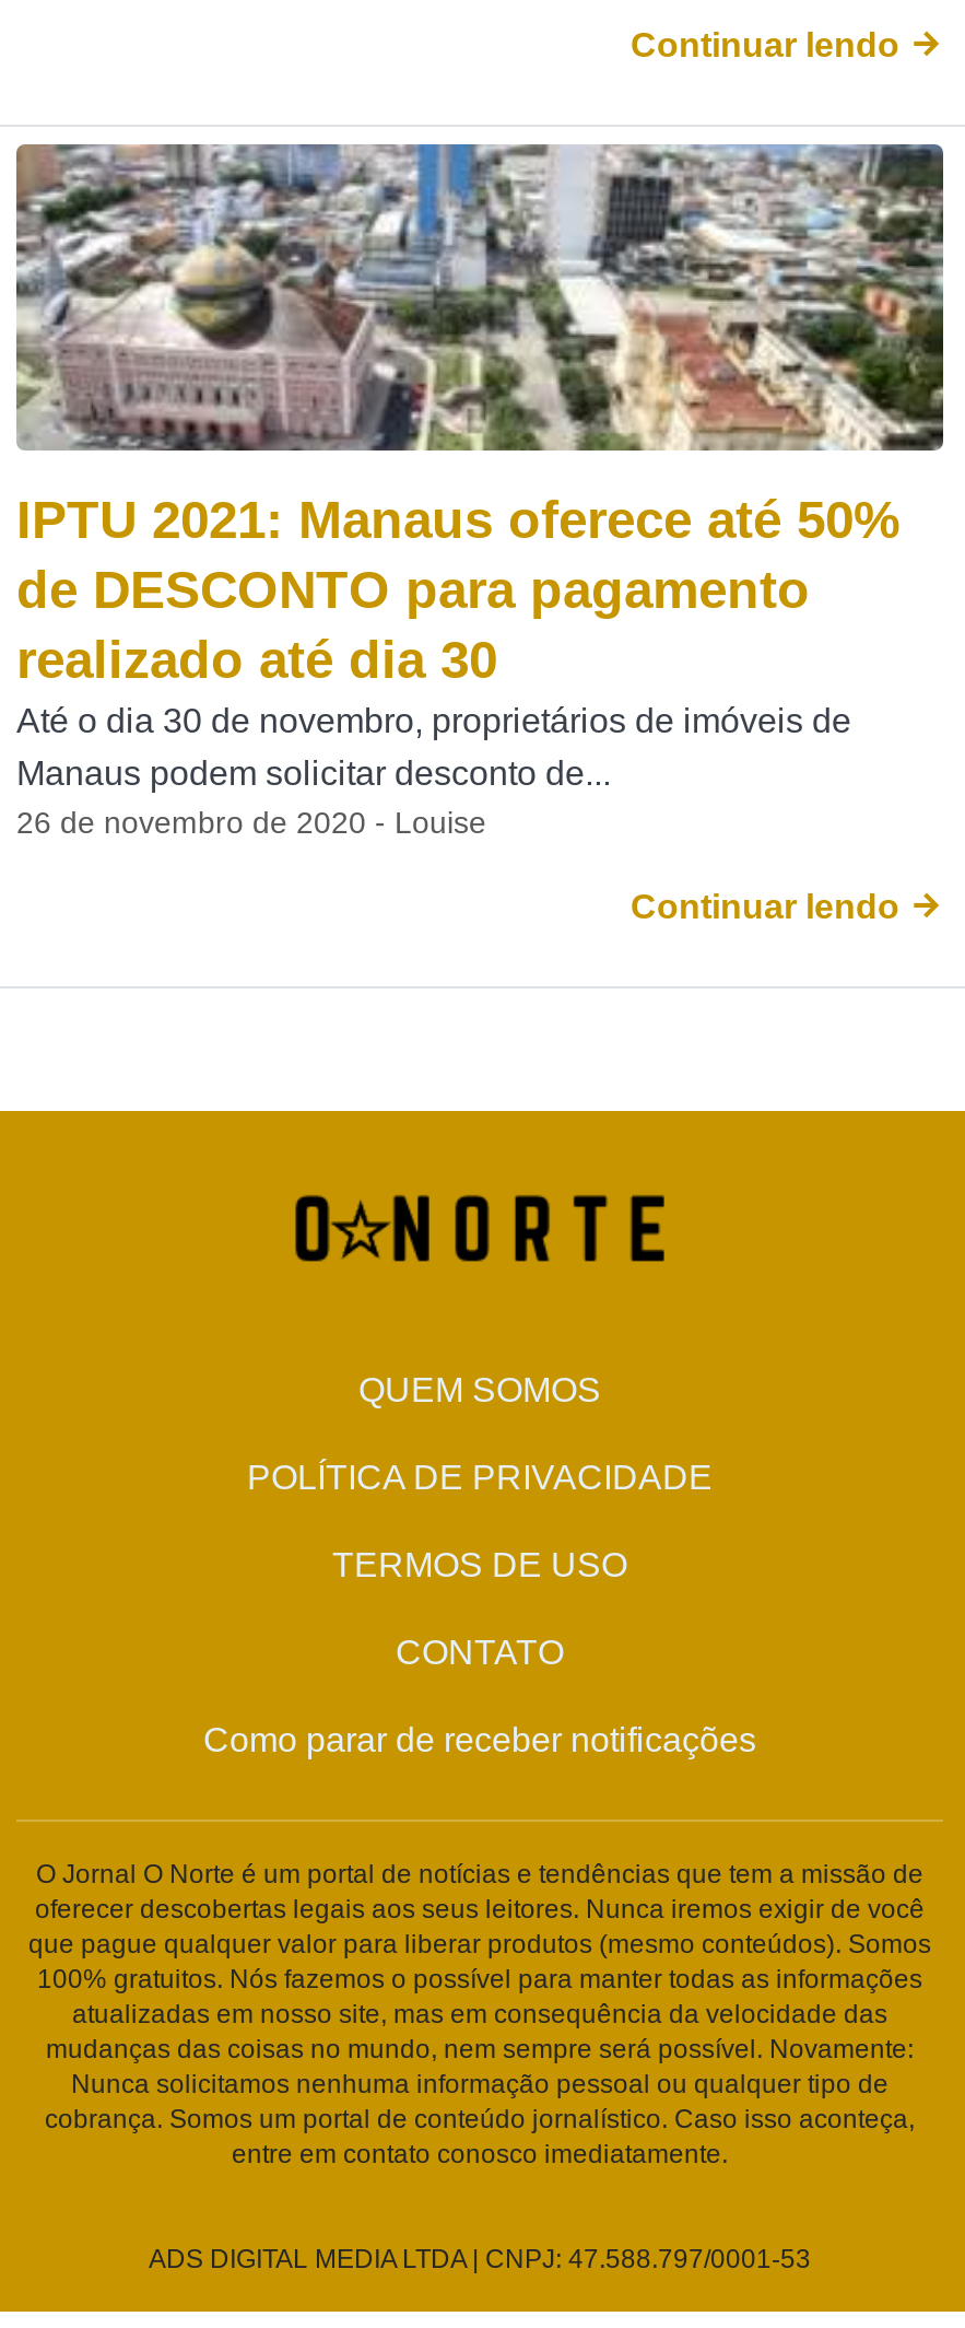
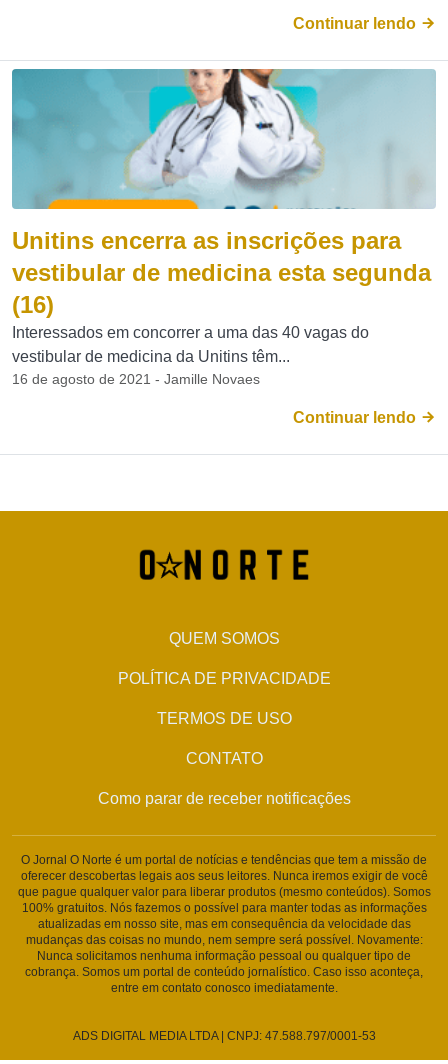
- [image]
- IPTU 2021: Manaus oferece até 50%
- de DESCONTO para pagamento
- realizado até dia 30
- Até o dia 30 de novembro, proprietários de imóveis de
- Manaus podem solicitar desconto de...
- 26 de novembro de 2020 - Louise
+ [image]
+ Unitins encerra as inscrições para
+ vestibular de medicina esta segunda
+ (16)
+ Interessados em concorrer a uma das 40 vagas do
+ vestibular de medicina da Unitins têm...
+ 16 de agosto de 2021 - Jamille Novaes
